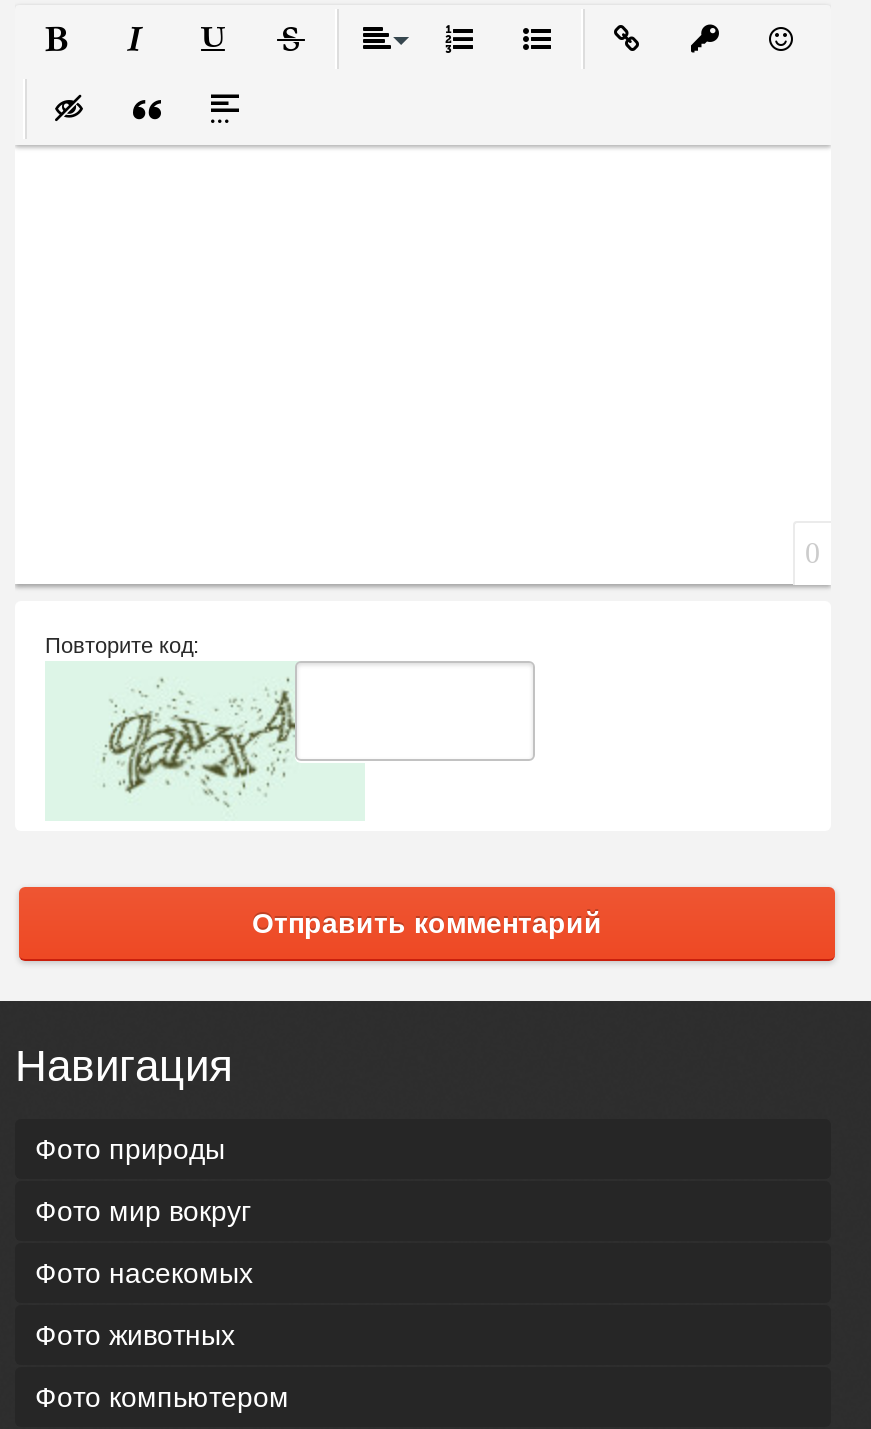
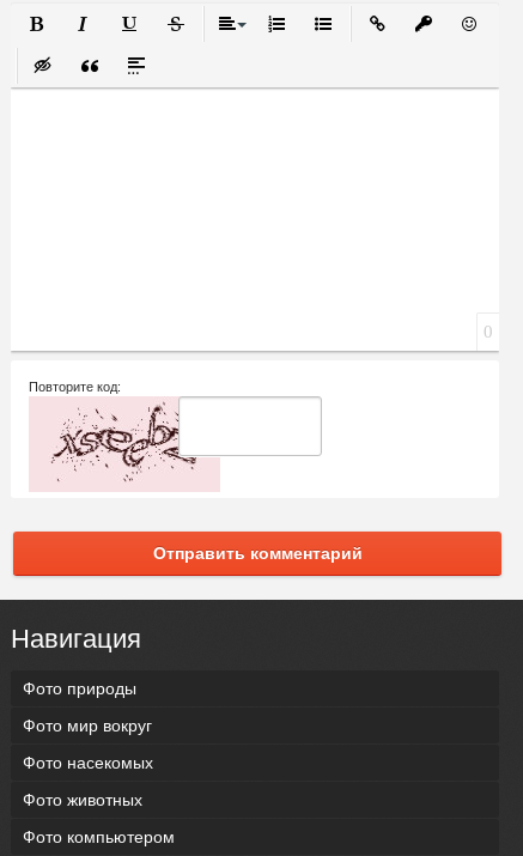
- [image]
+ [image]
